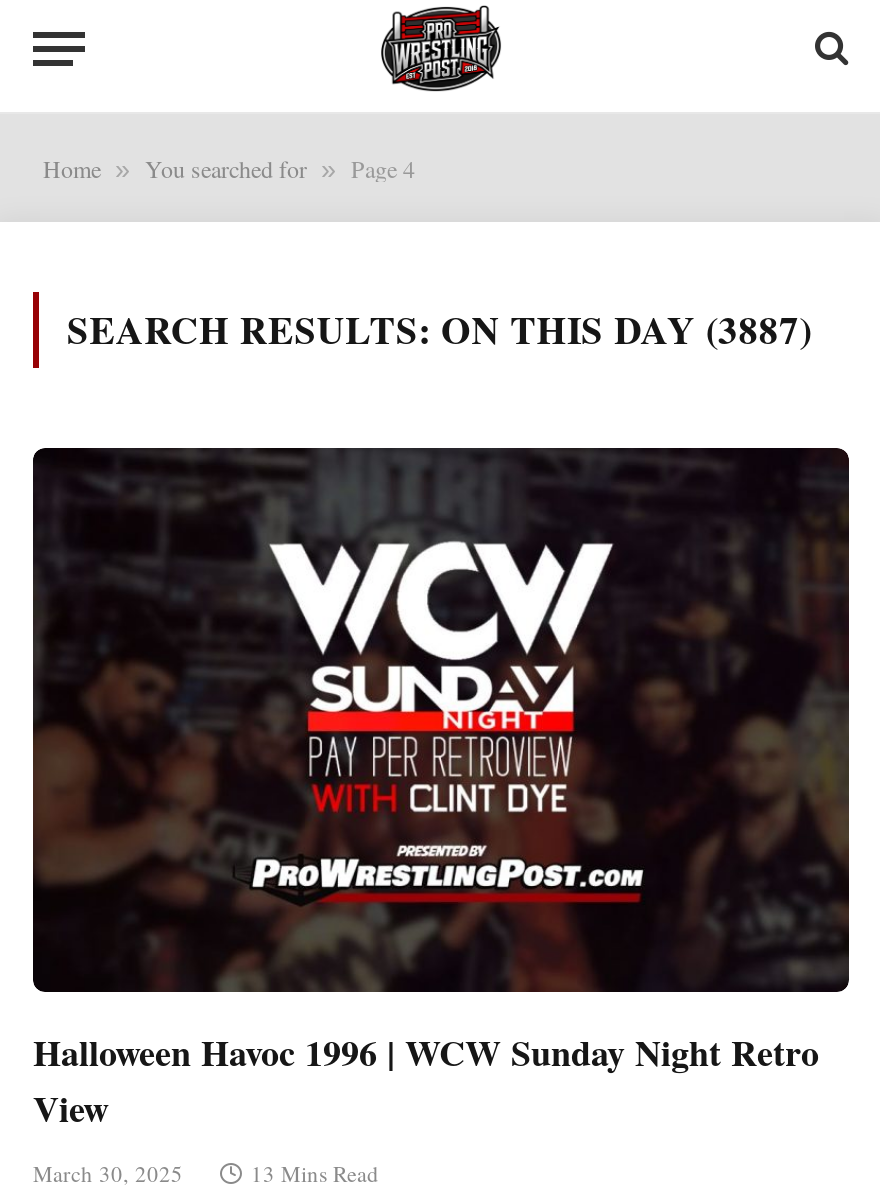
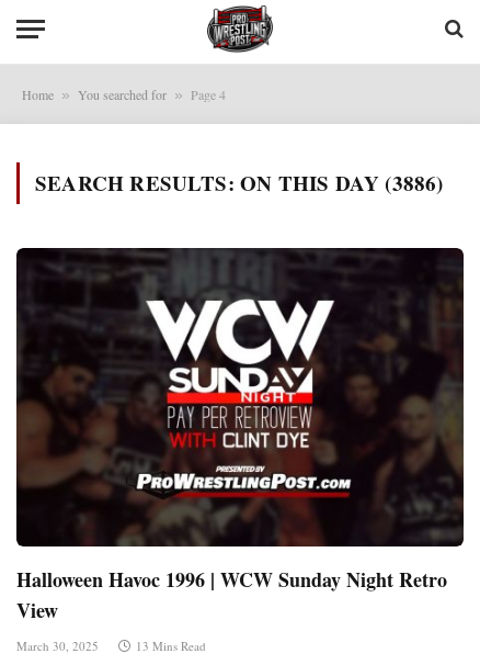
- SEARCH RESULTS: ON THIS DAY (3887)
+ SEARCH RESULTS: ON THIS DAY (3886)
